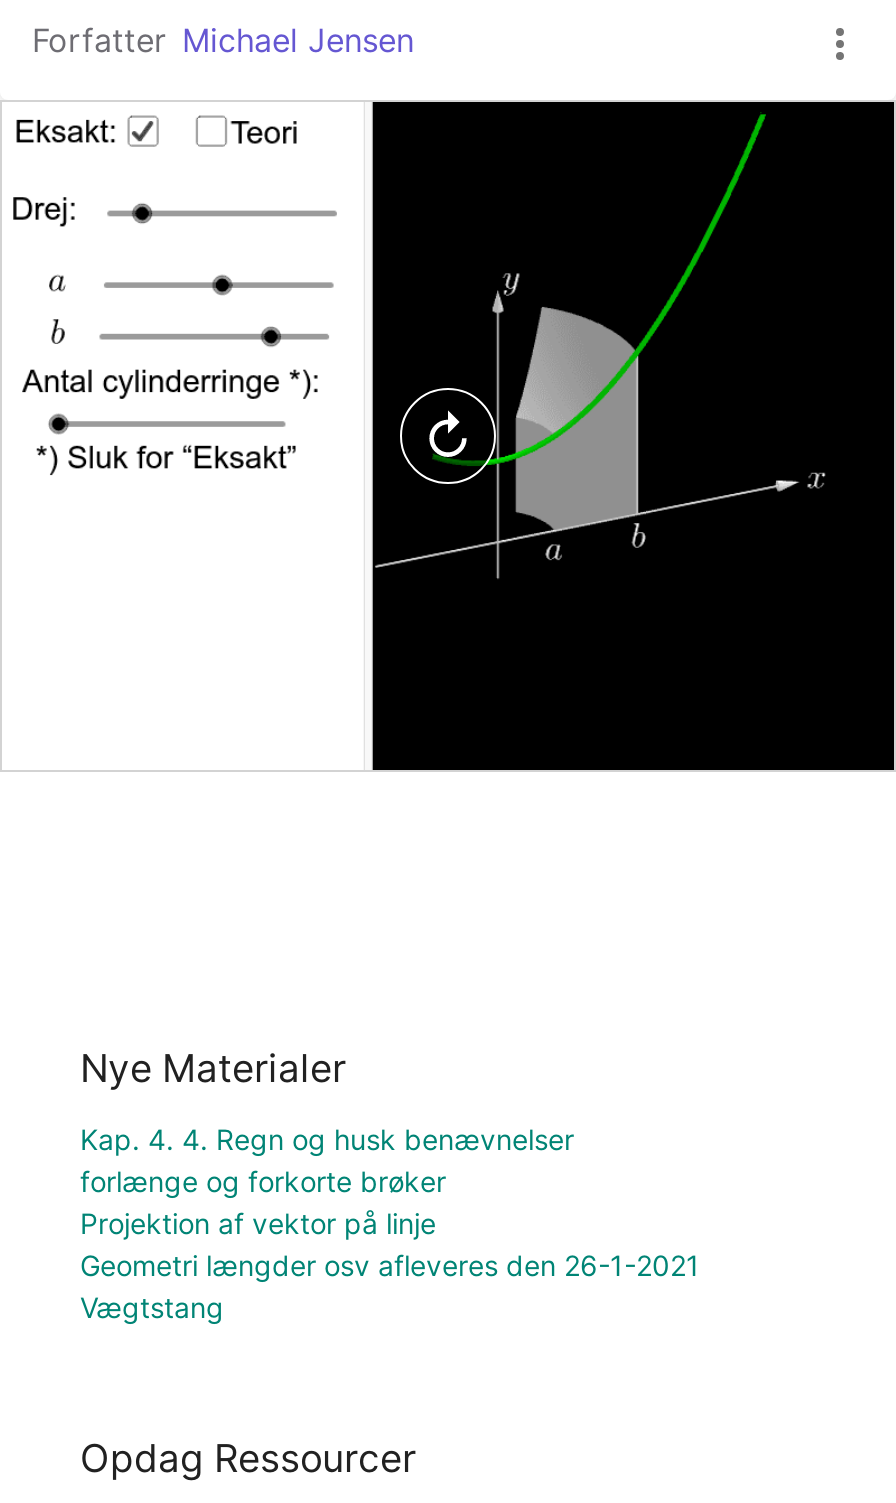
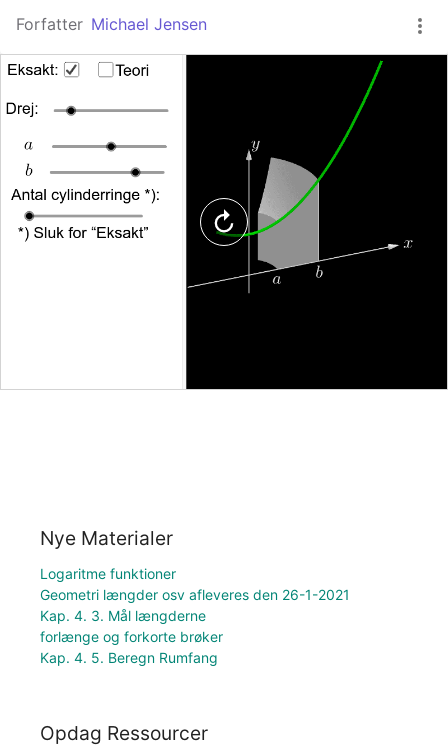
- Kap. 4. 4. Regn og husk benævnelser
- Projektion af vektor på linje
+ Logaritme funktioner

moved down: forlænge og forkorte brøker

moved up: Geometri længder osv afleveres den 26-1-2021

- Vægtstang
+ Kap. 4. 3. Mål længderne
+ Kap. 4. 5. Beregn Rumfang
